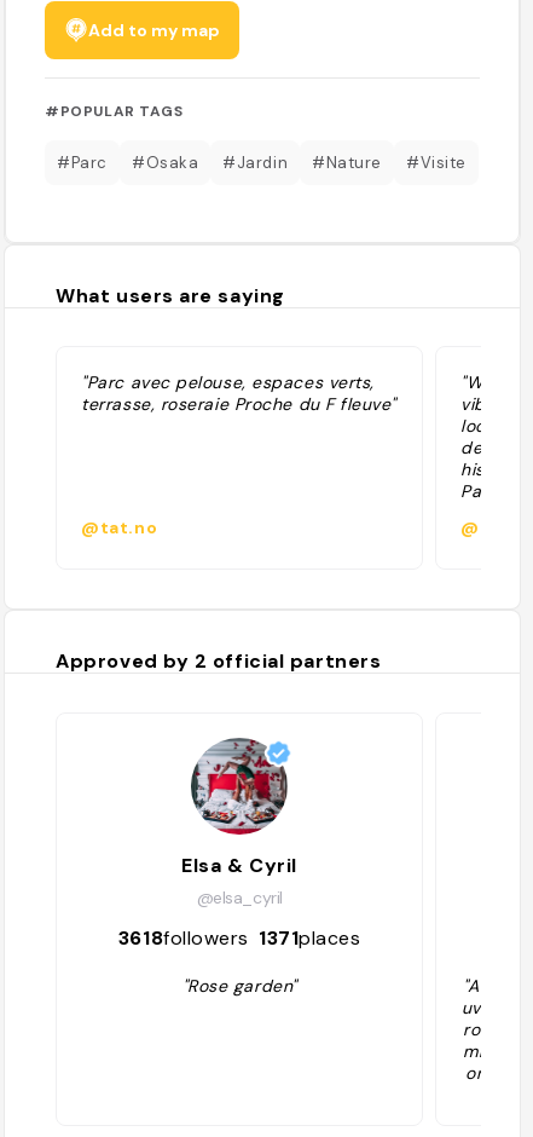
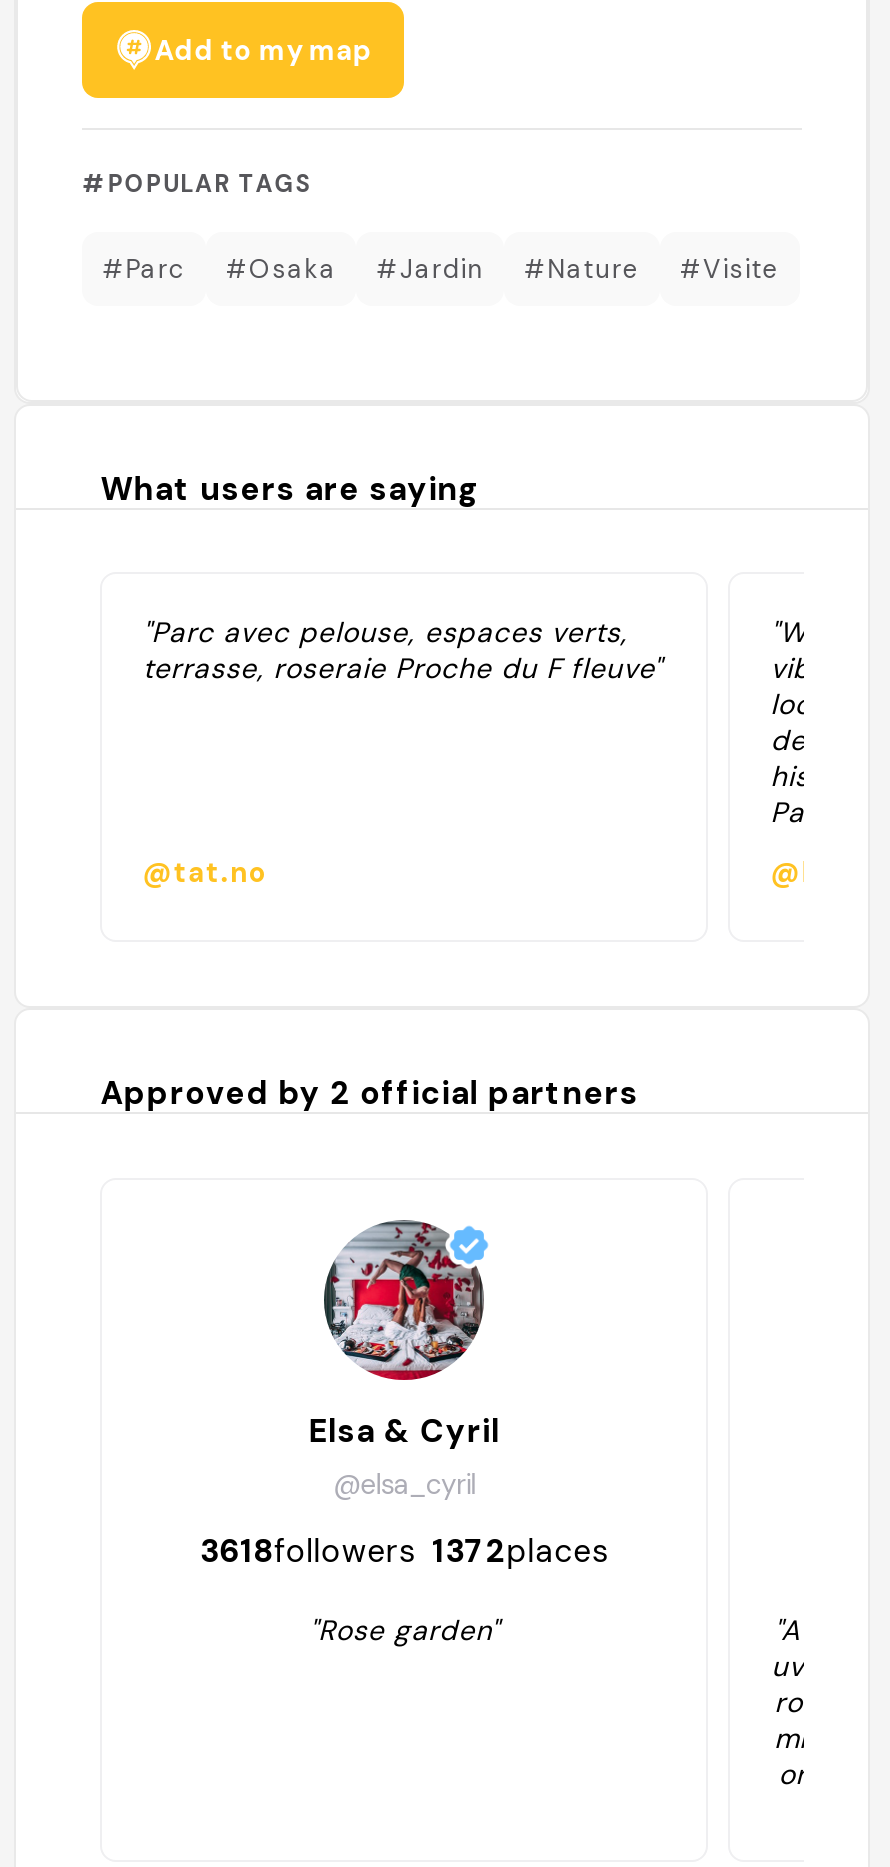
- 3618followers 1371places
+ 3618followers 1372places
